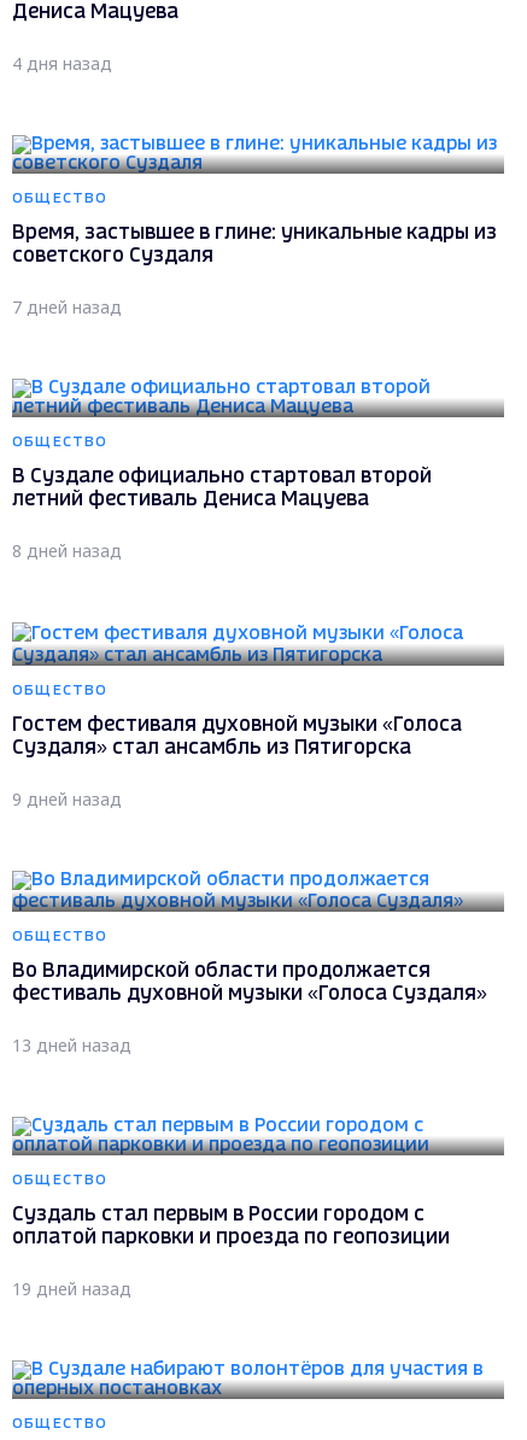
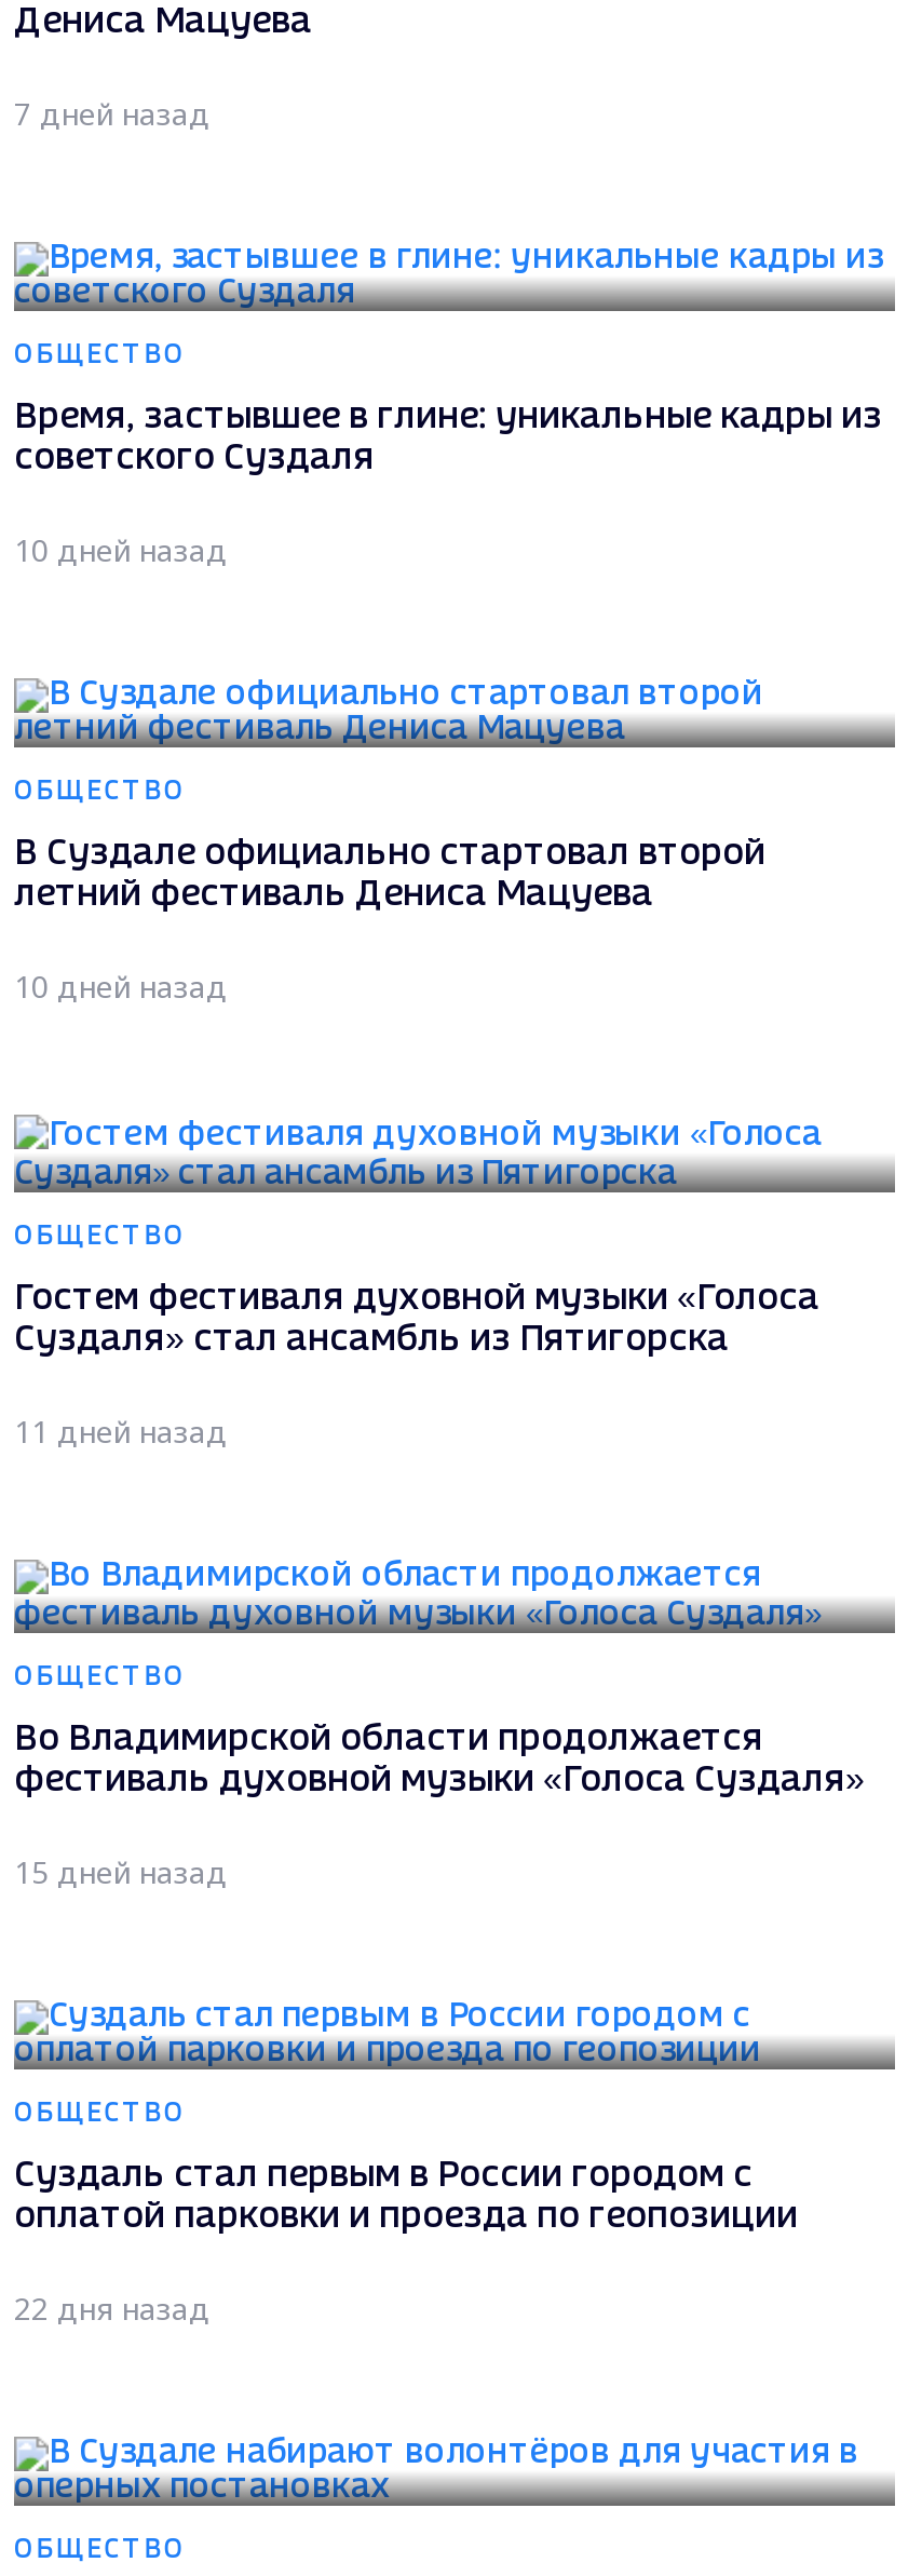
- 4 дня назад
+ 7 дней назад

- 7 дней назад
+ 10 дней назад

- 8 дней назад
+ 10 дней назад

- 9 дней назад
+ 11 дней назад

- 13 дней назад
+ 15 дней назад

- 19 дней назад
+ 22 дня назад
